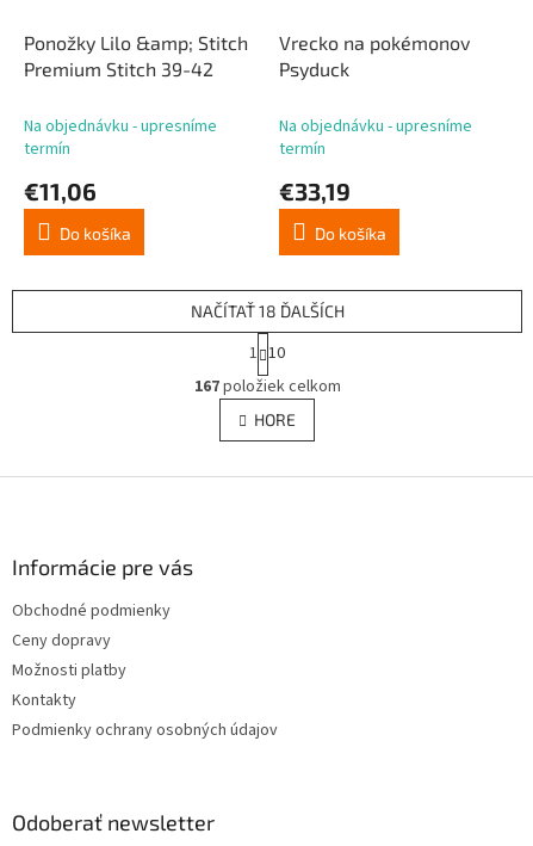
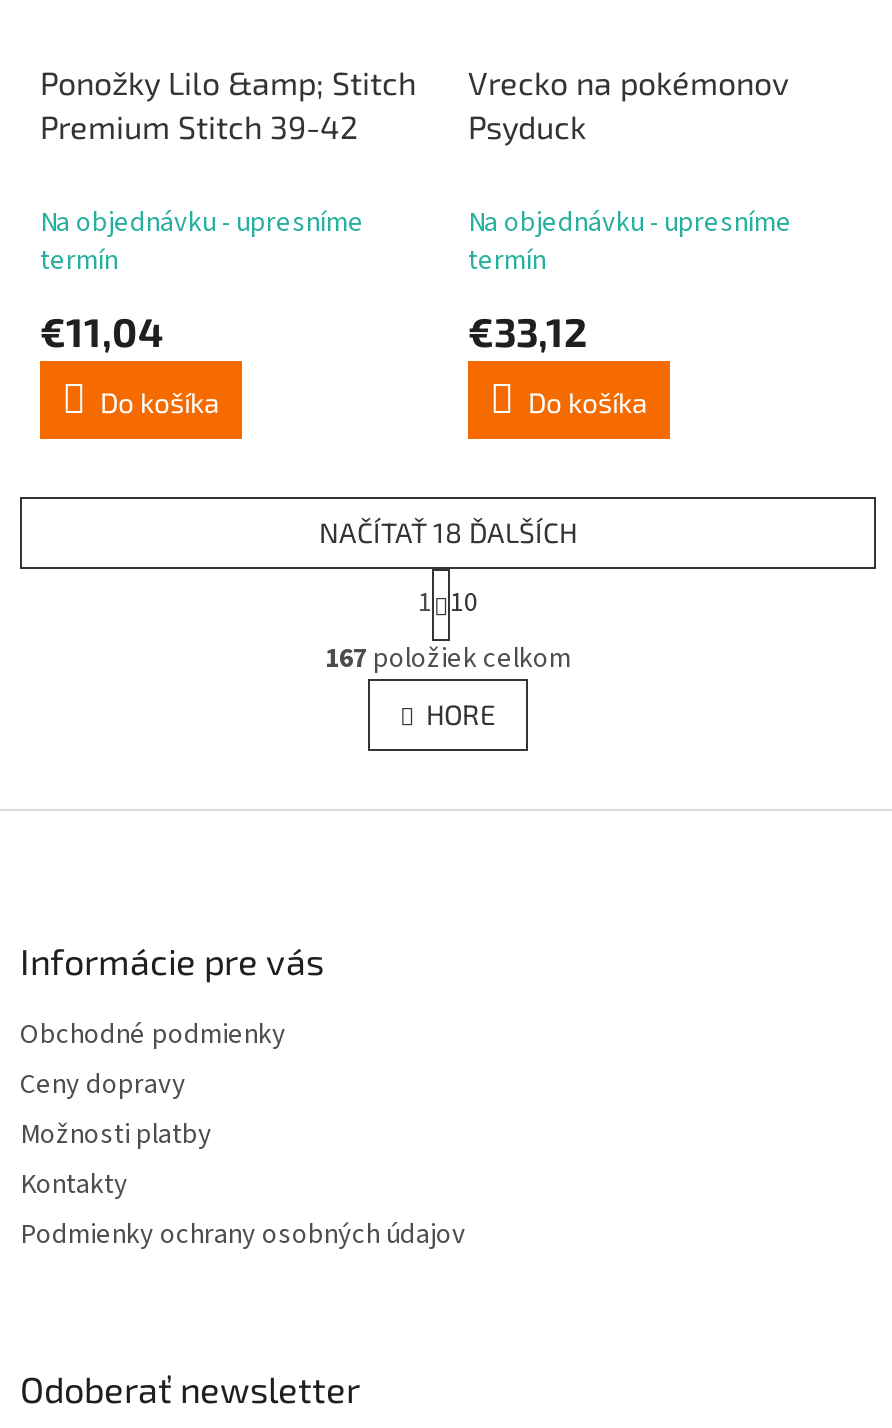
- €11,06
+ €11,04

- €33,19
+ €33,12
